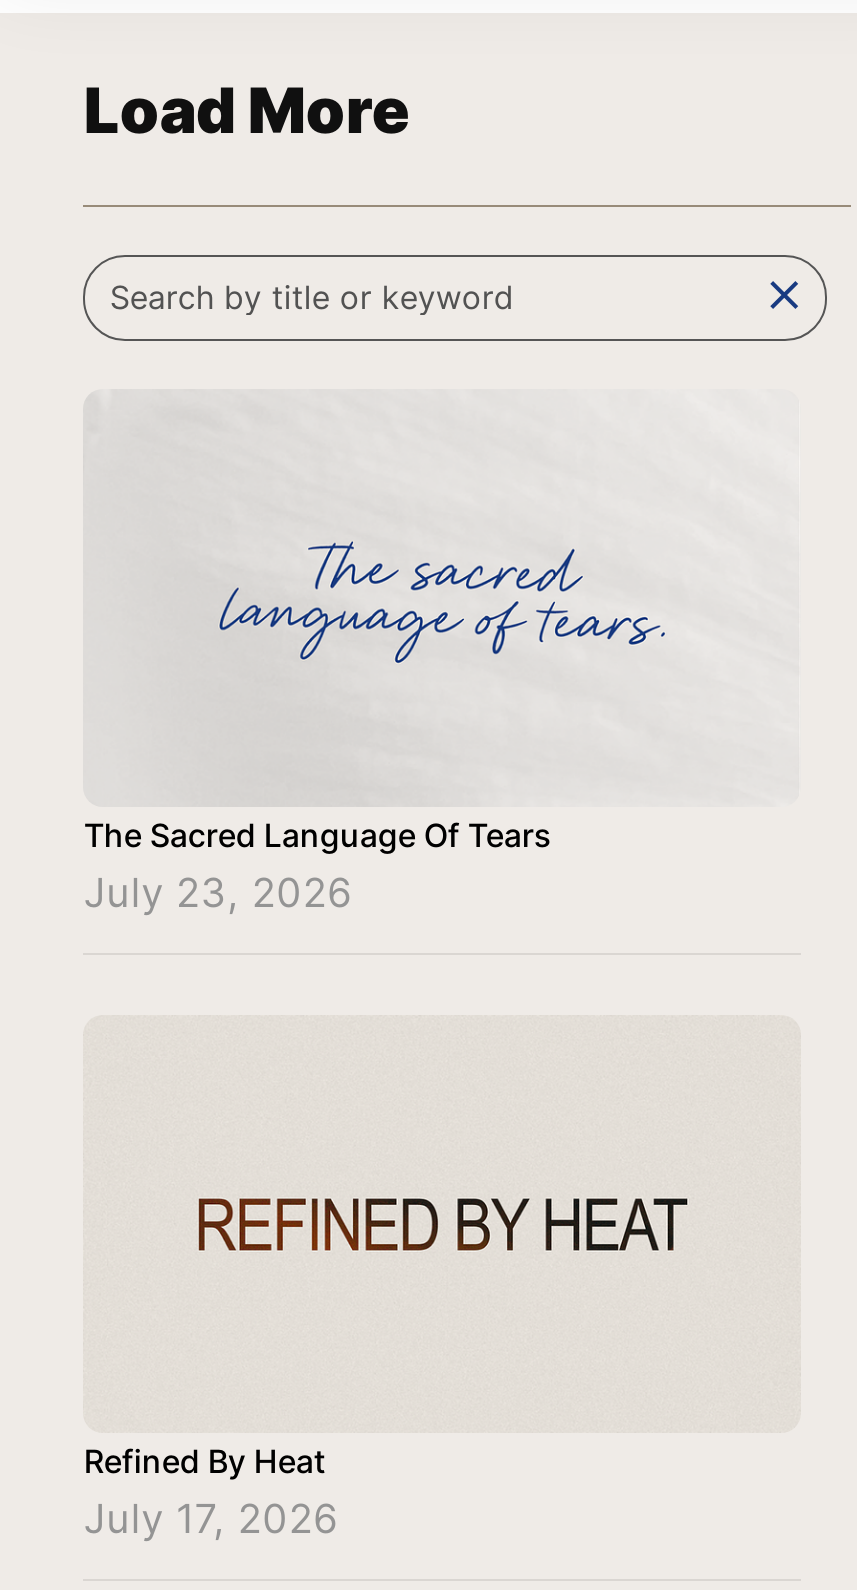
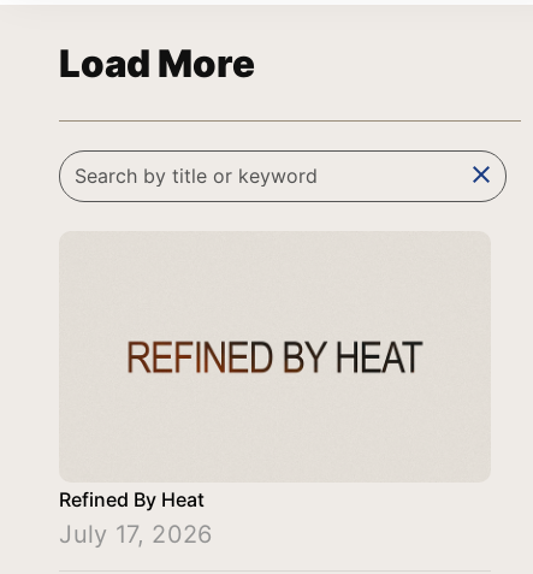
- [image]

- The Sacred Language Of Tears
- July 23, 2026
